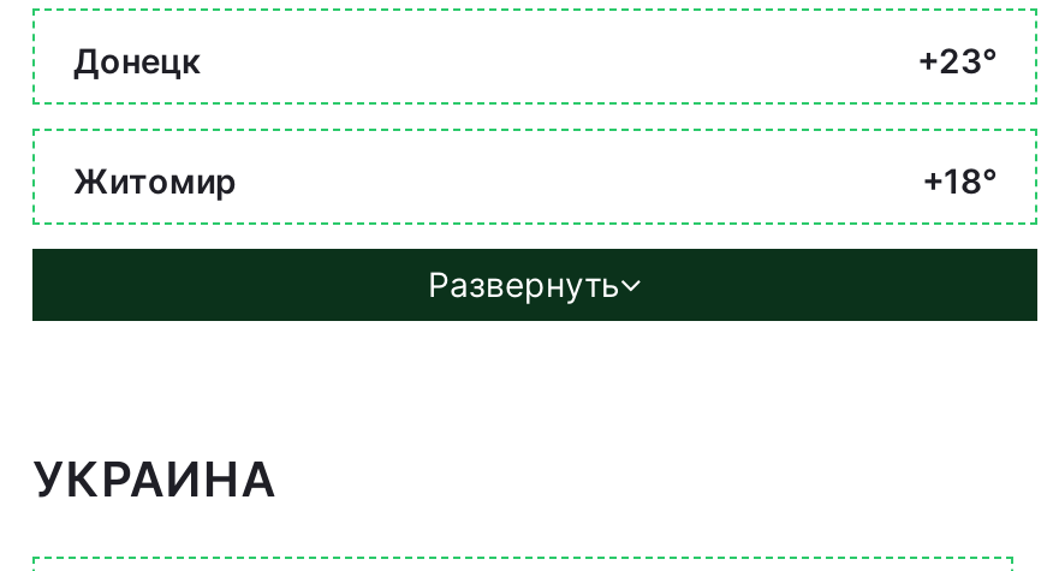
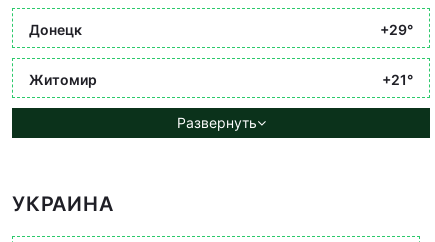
- +23°
+ +29°

- +18°
+ +21°
